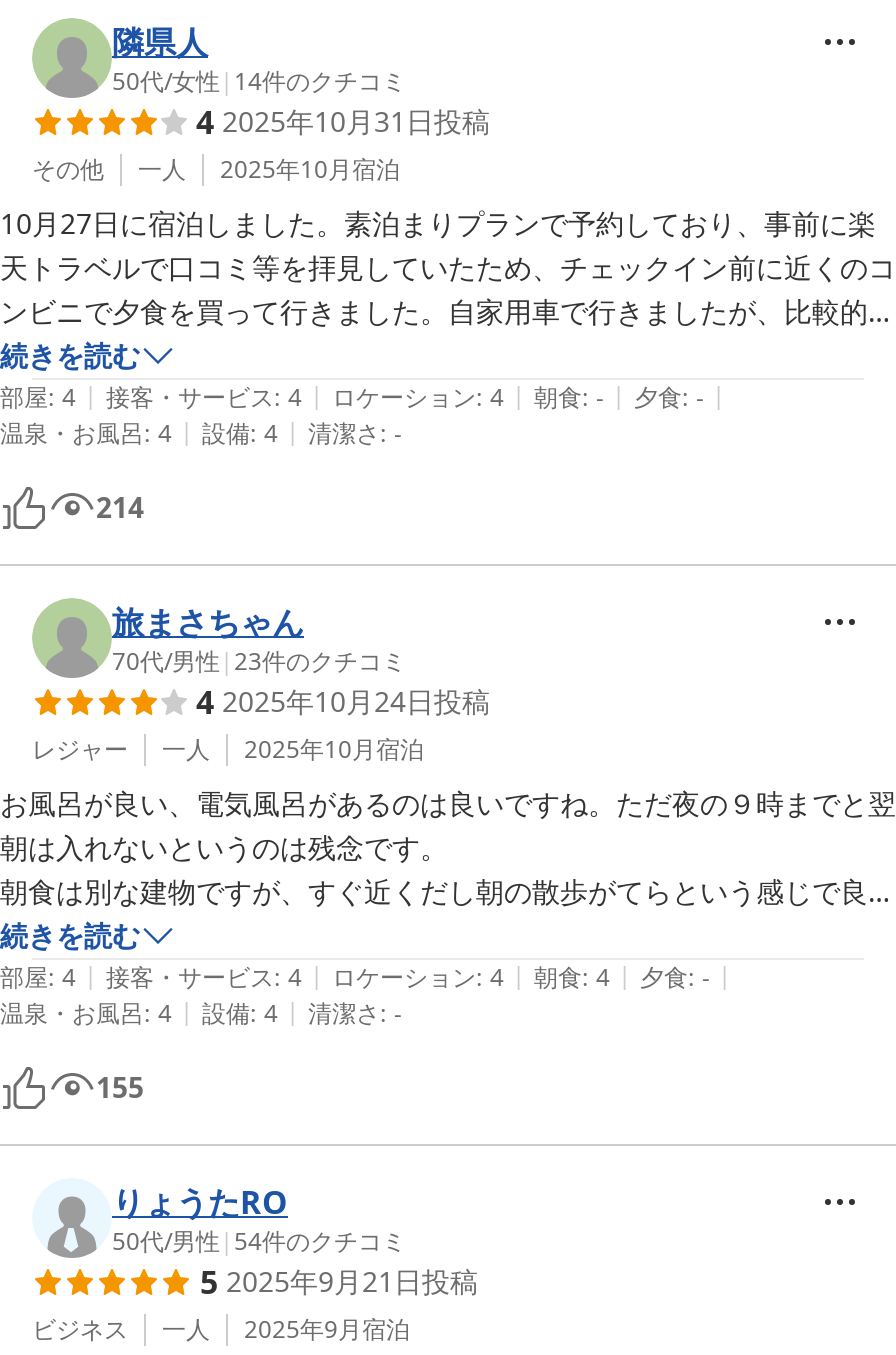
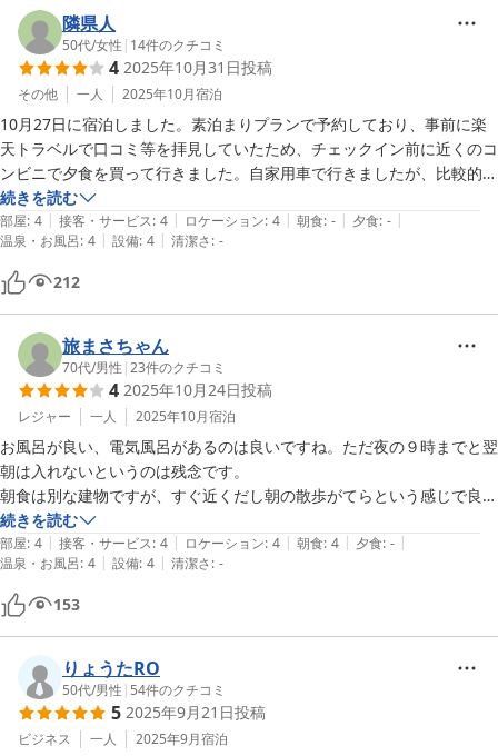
- 214
+ 212

- 155
+ 153
